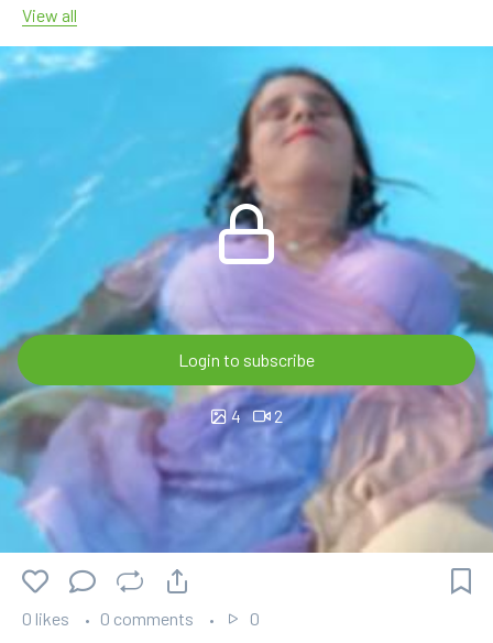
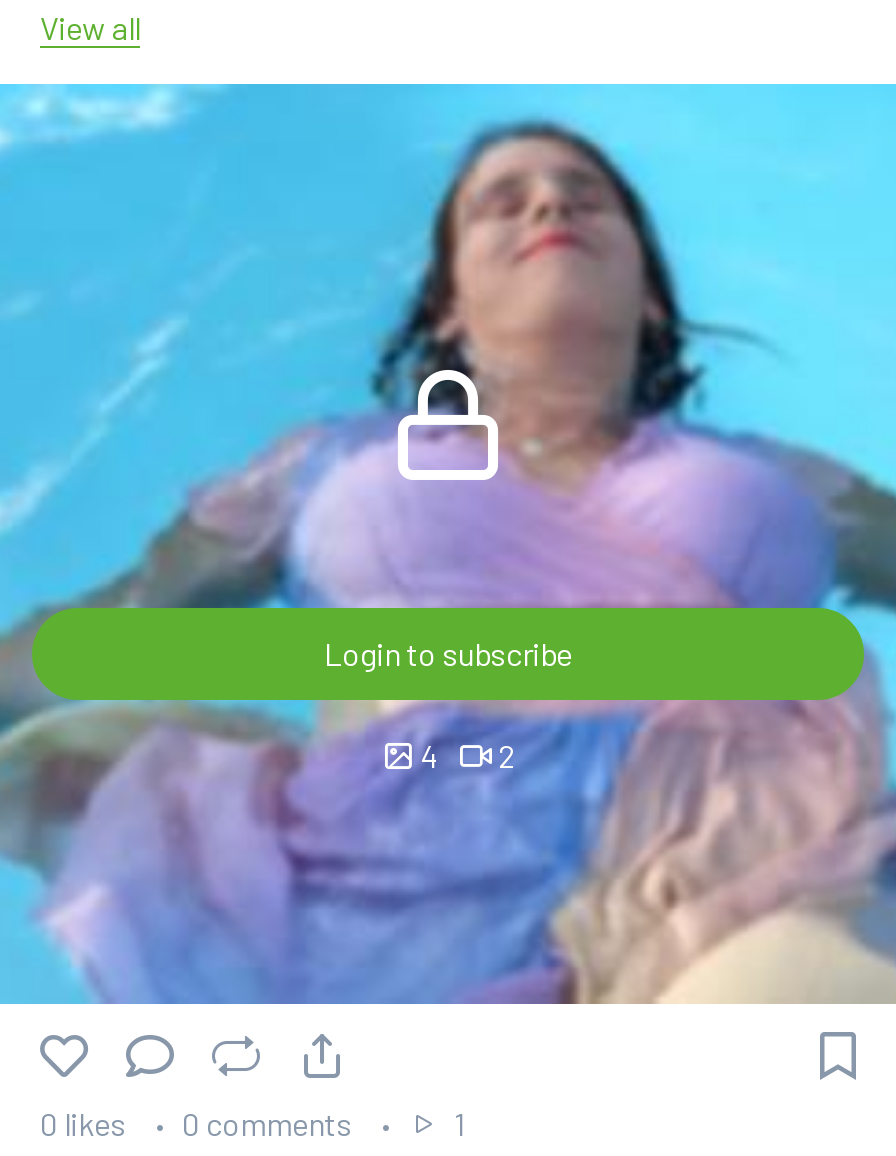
- 0
+ 1
